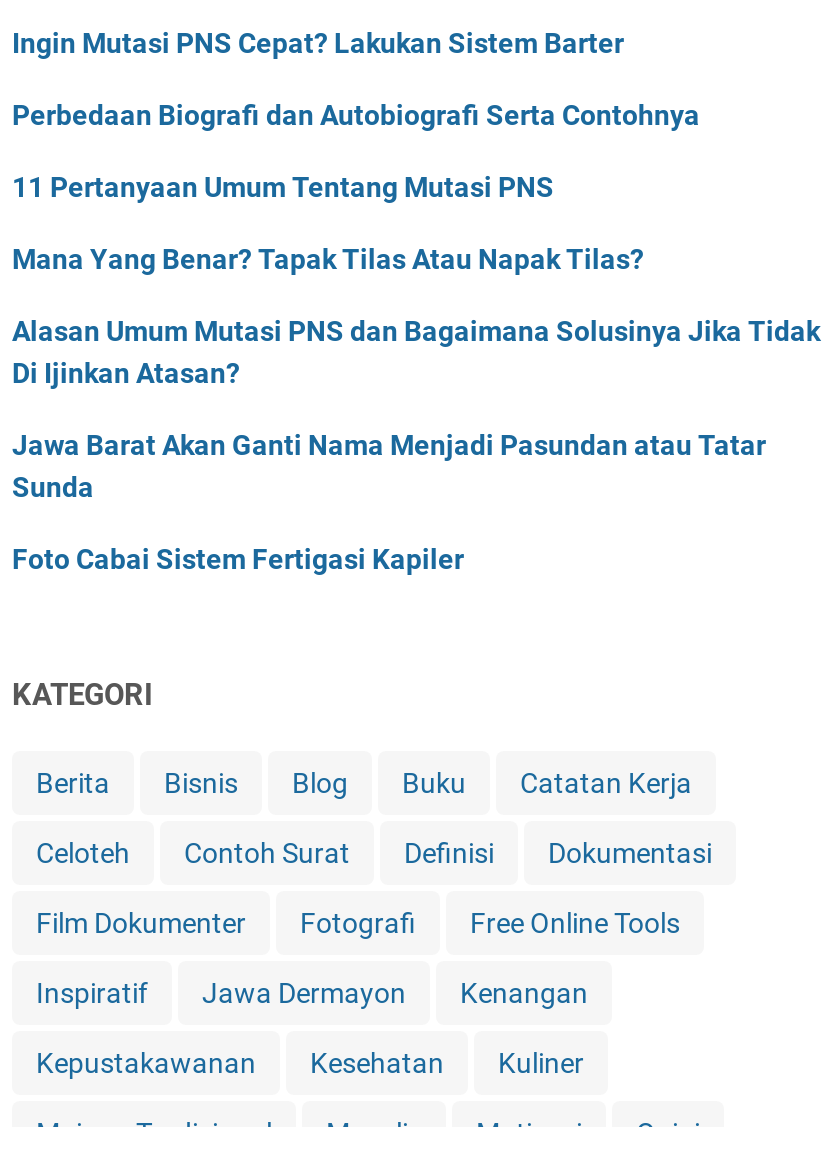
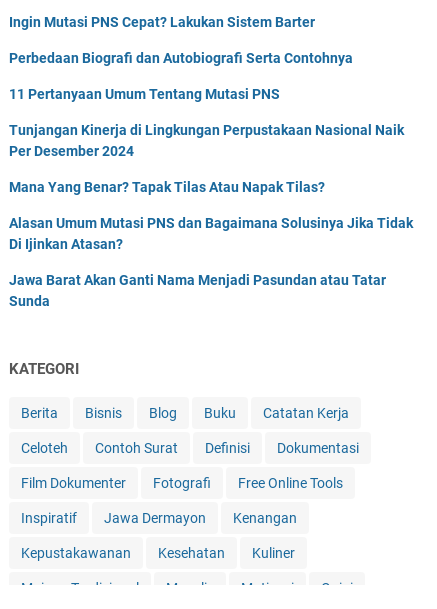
+ Tunjangan Kinerja di Lingkungan Perpustakaan Nasional Naik
+ Per Desember 2024

moved down: Mana Yang Benar? Tapak Tilas Atau Napak Tilas? | Alasan Umum Mutasi PNS dan Bagaimana Solusinya Jika Tidak | Di Ijinkan Atasan? | Jawa Barat Akan Ganti Nama Menjadi Pasundan atau Tatar | Sunda

- Foto Cabai Sistem Fertigasi Kapiler
